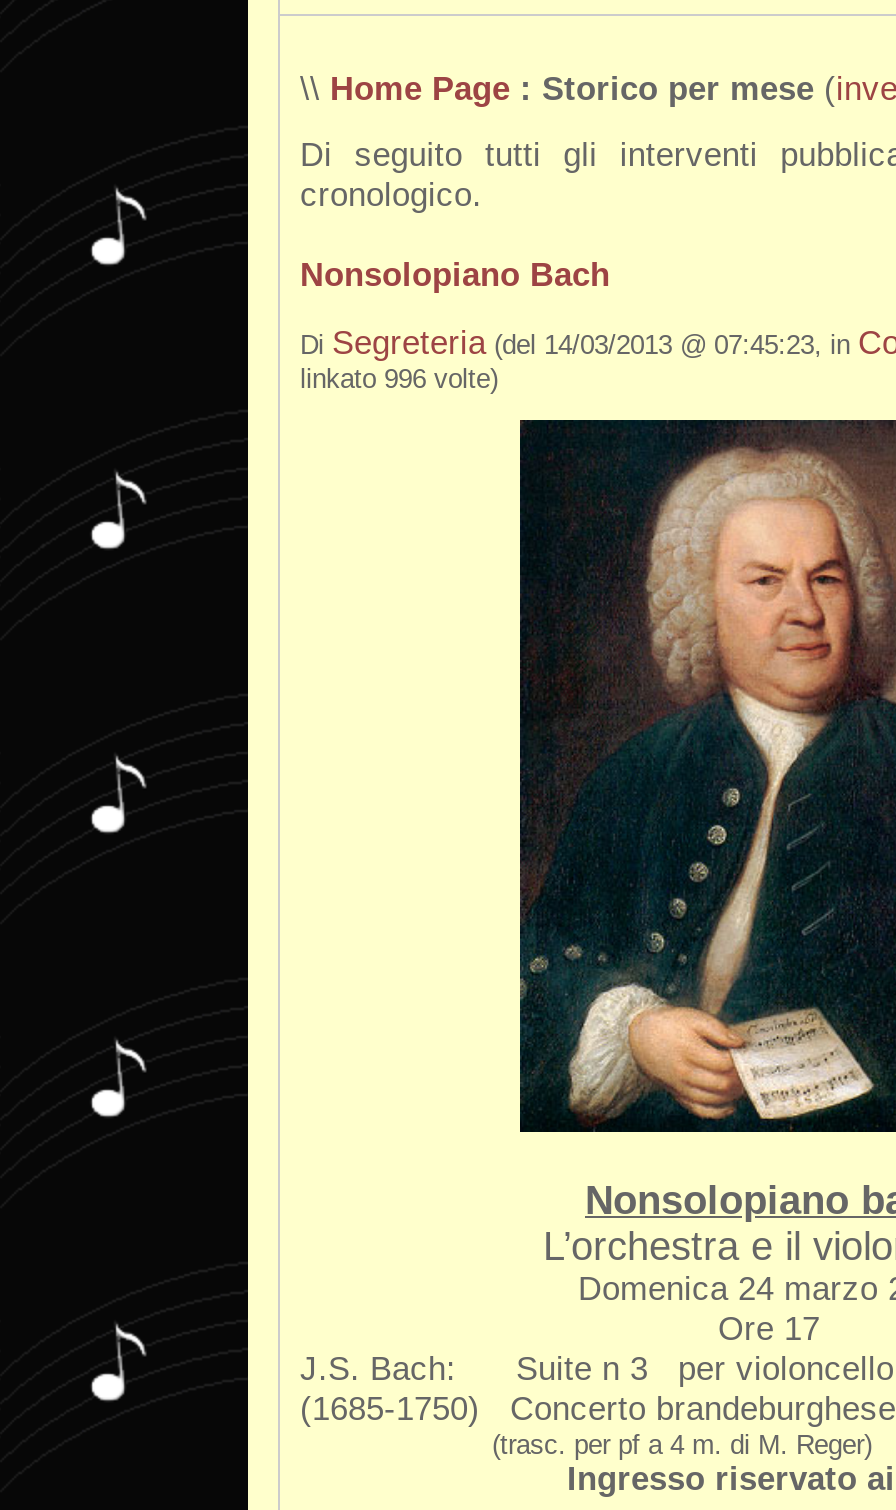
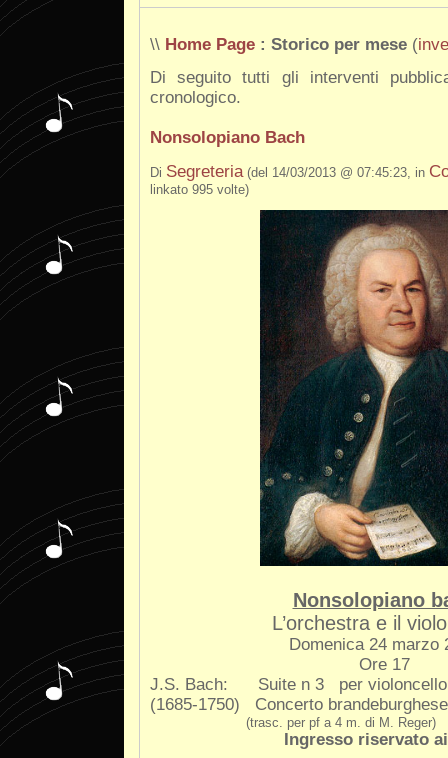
- linkato 996 volte)
+ linkato 995 volte)
